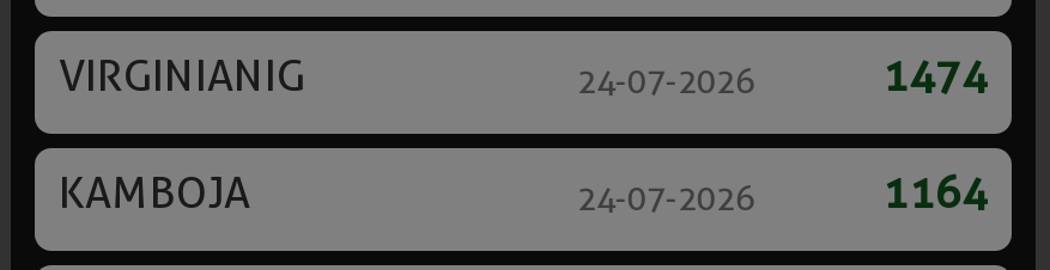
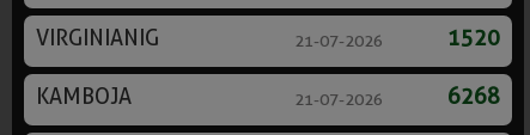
- 24-07-2026
+ 21-07-2026

- 1474
+ 1520

- 24-07-2026
+ 21-07-2026

- 1164
+ 6268
